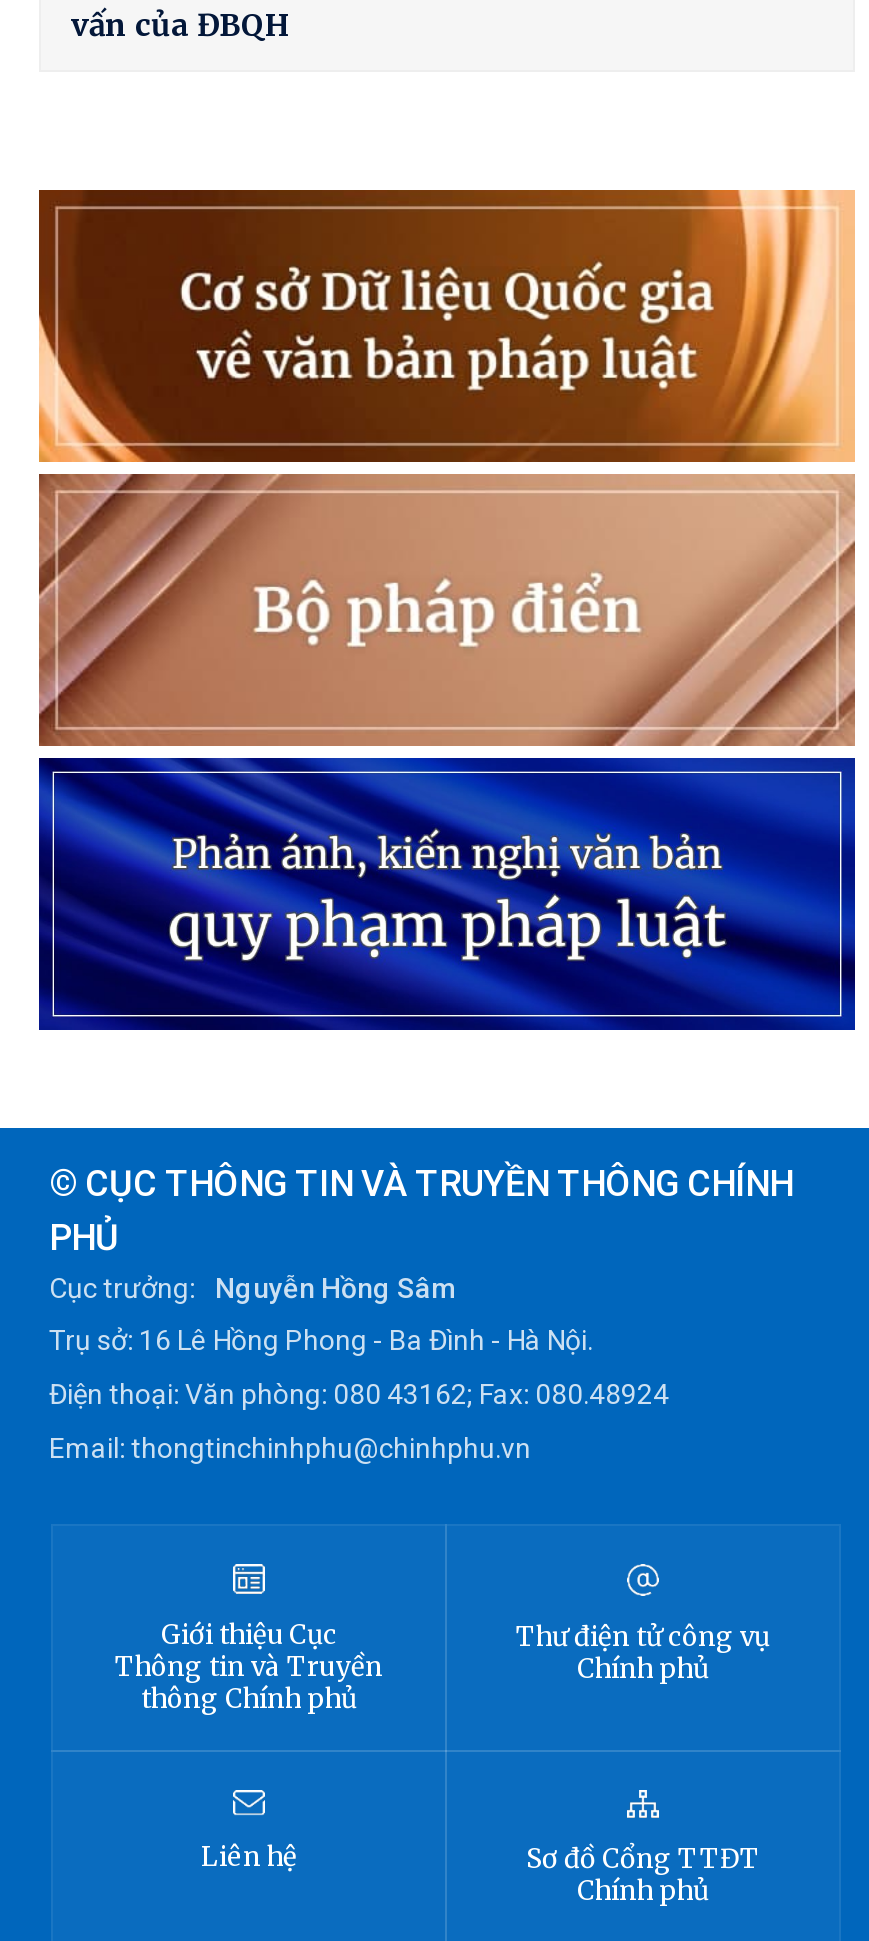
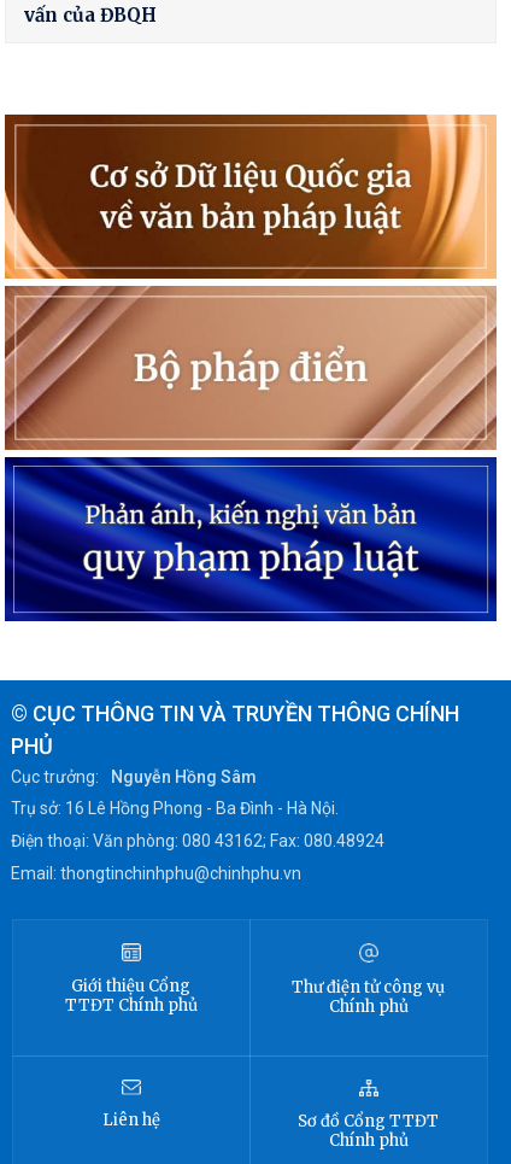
- Giới thiệu Cục
- Thông tin và Truyền
- thông Chính phủ
+ Giới thiệu Cổng
+ TTĐT Chính phủ
